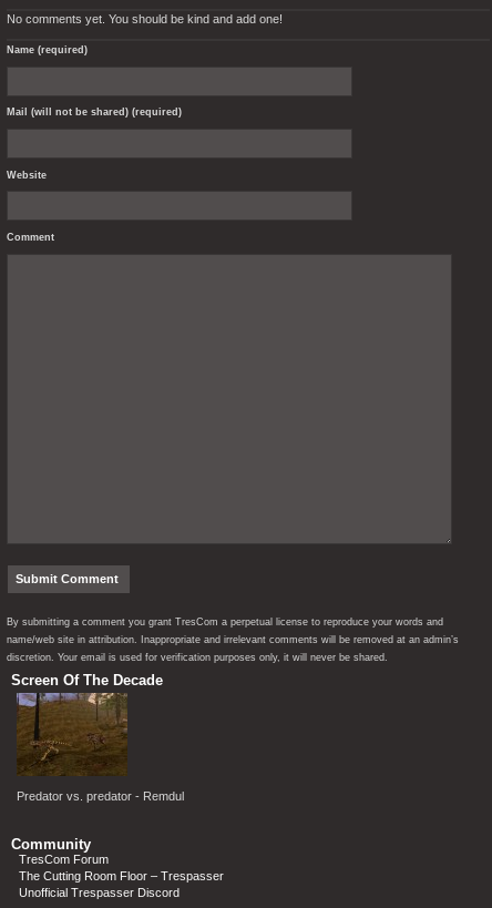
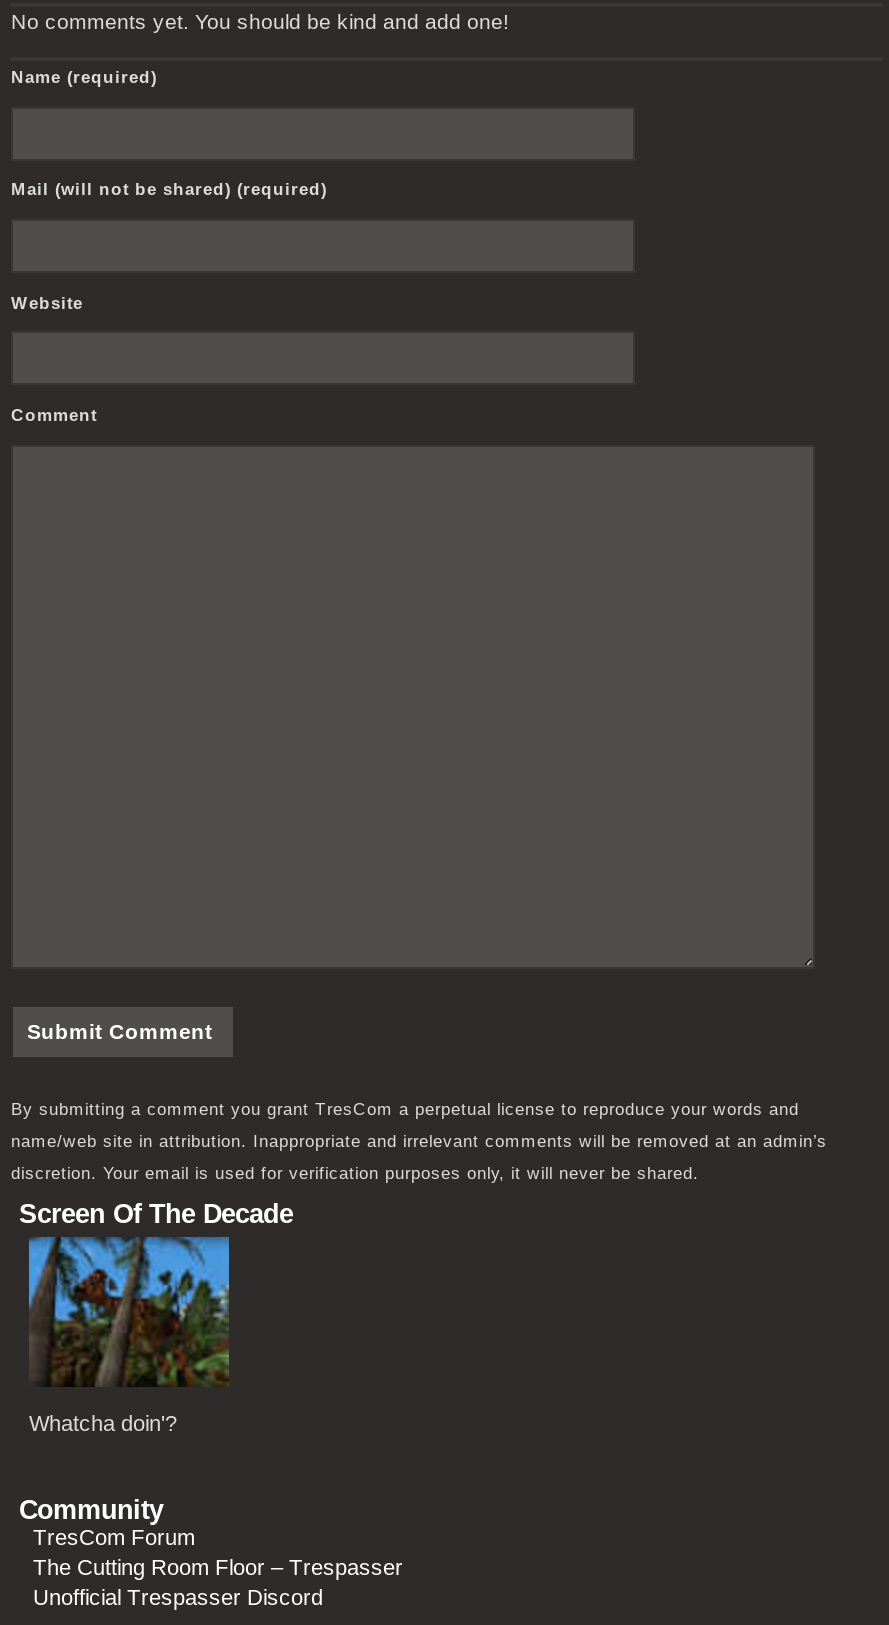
- [image]
- Predator vs. predator - Remdul
+ [image]
+ Whatcha doin'?
